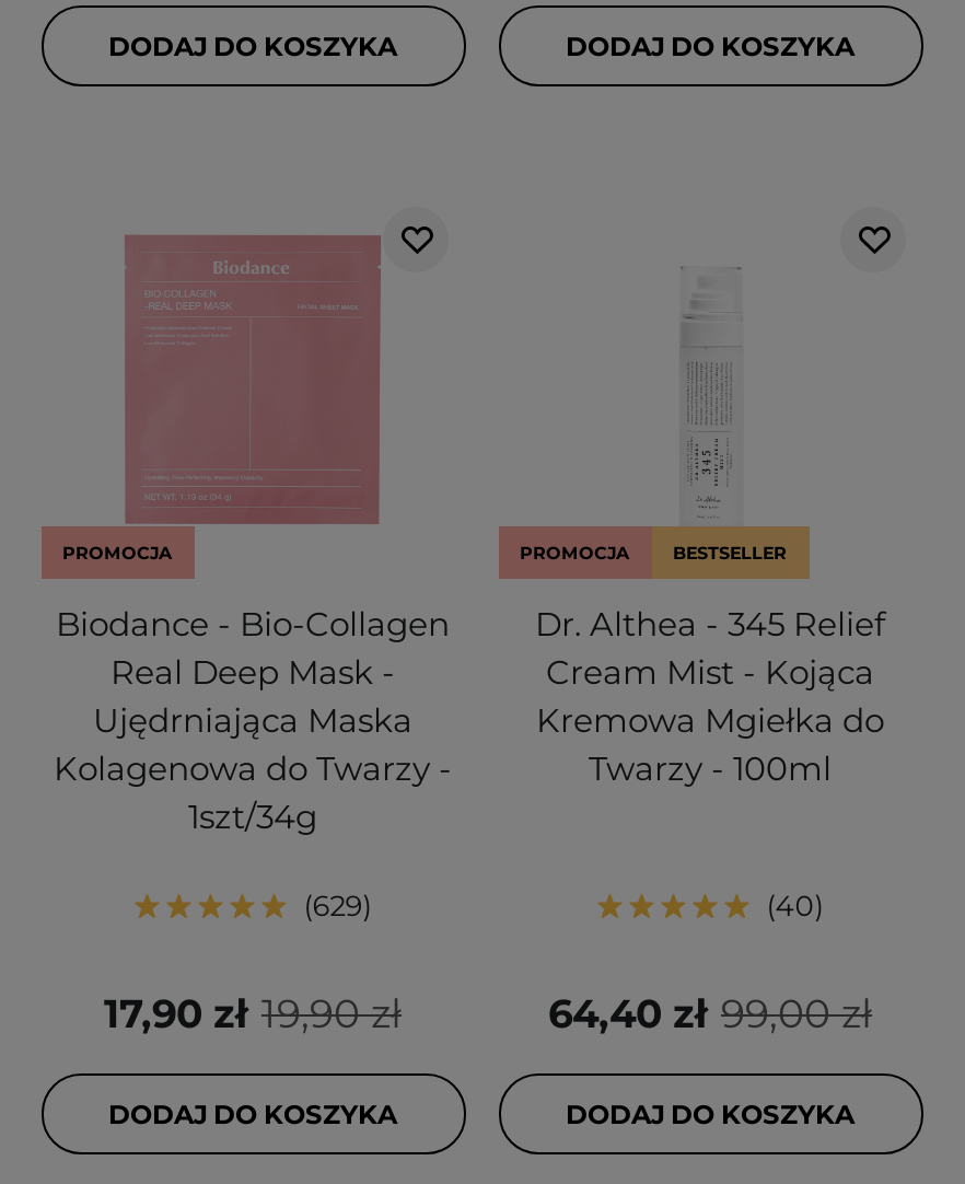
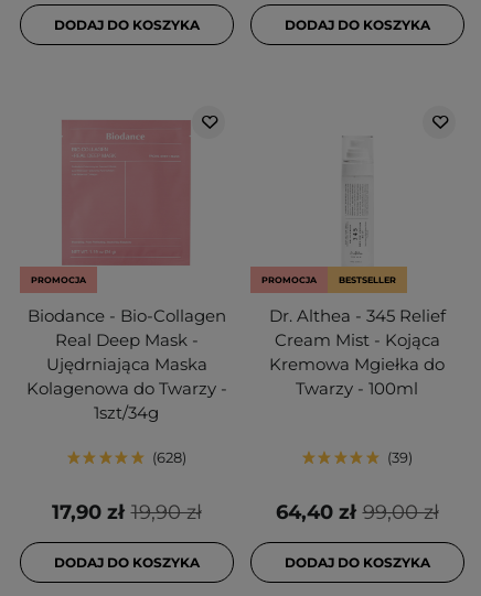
- 629
+ 628

- 40
+ 39
